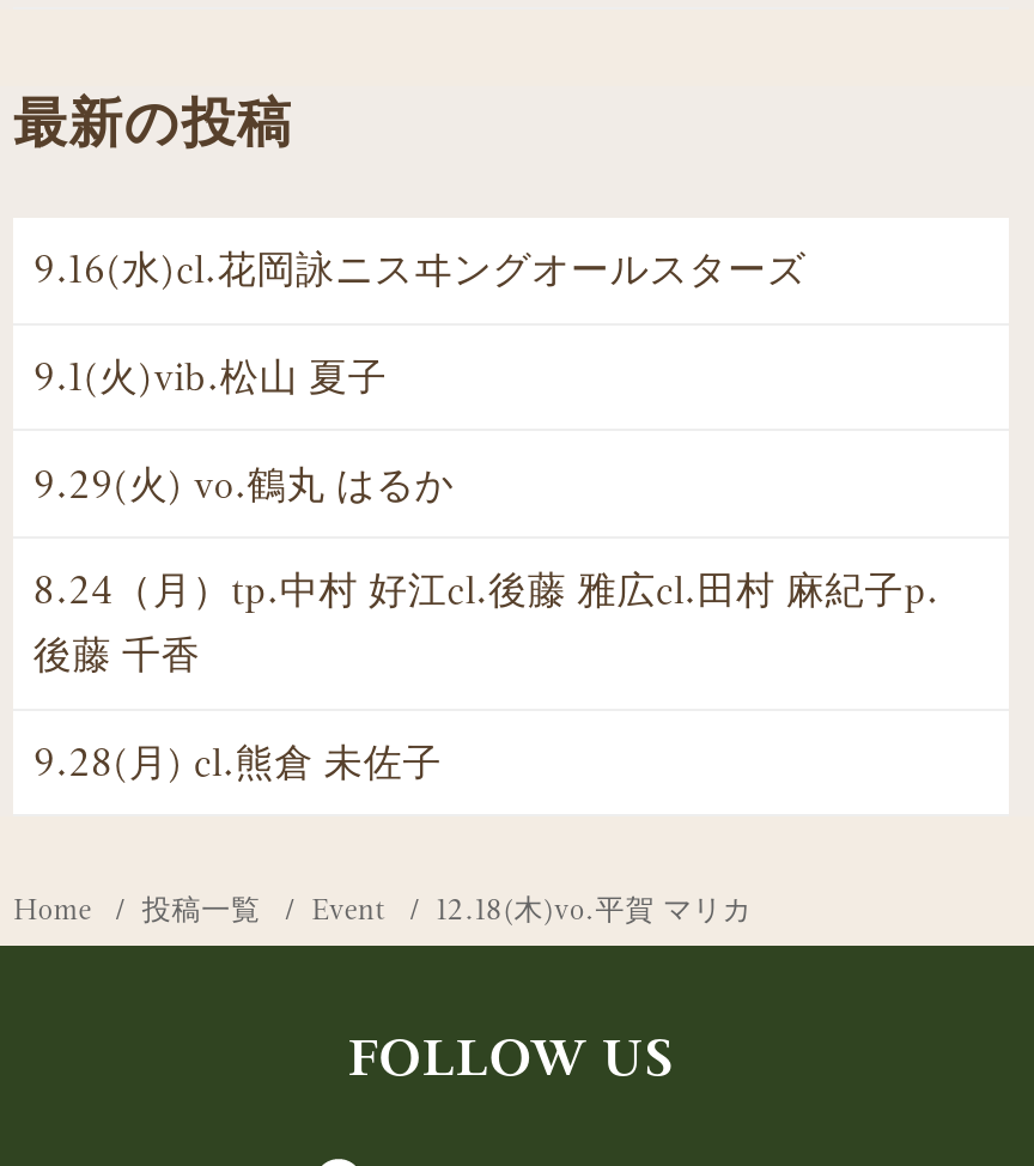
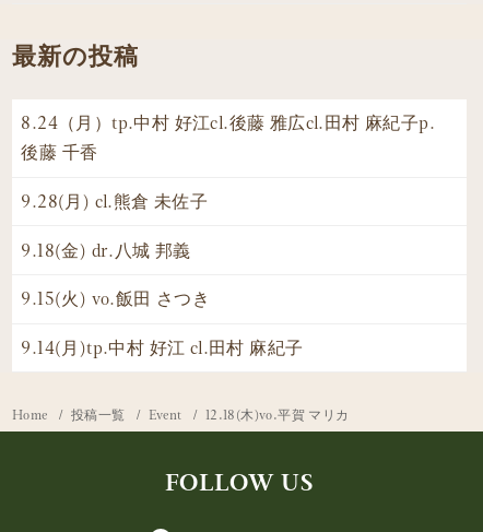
- 9.16(水)cl.花岡詠ニスヰングオールスターズ
- 9.1(火)vib.松山 夏子
- 9.29(火) vo.鶴丸 はるか

moved up: 8.24（月）tp.中村 好江cl.後藤 雅広cl.田村 麻紀子p. | 後藤 千香 | 9.28(月) cl.熊倉 未佐子

+ 9.18(金) dr.八城 邦義
+ 9.15(火) vo.飯田 さつき
+ 9.14(月)tp.中村 好江 cl.田村 麻紀子
